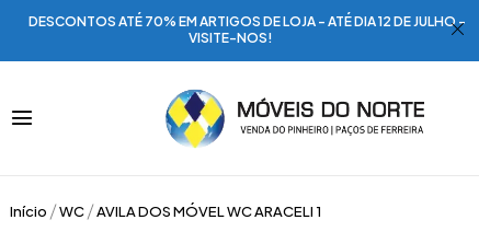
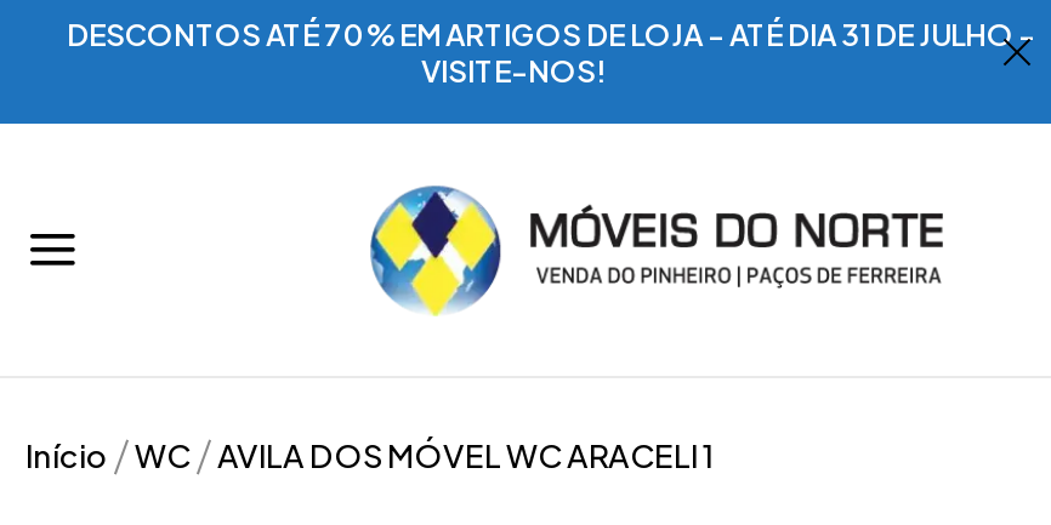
- DESCONTOS ATÉ 70% EM ARTIGOS DE LOJA - ATÉ DIA 12 DE JULHO -
+ DESCONTOS ATÉ 70% EM ARTIGOS DE LOJA - ATÉ DIA 31 DE JULHO -
